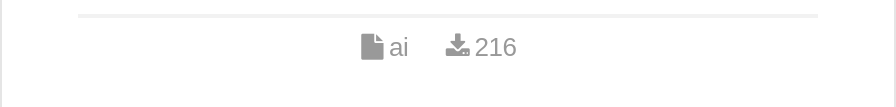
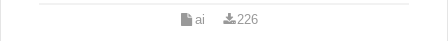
- 216
+ 226
